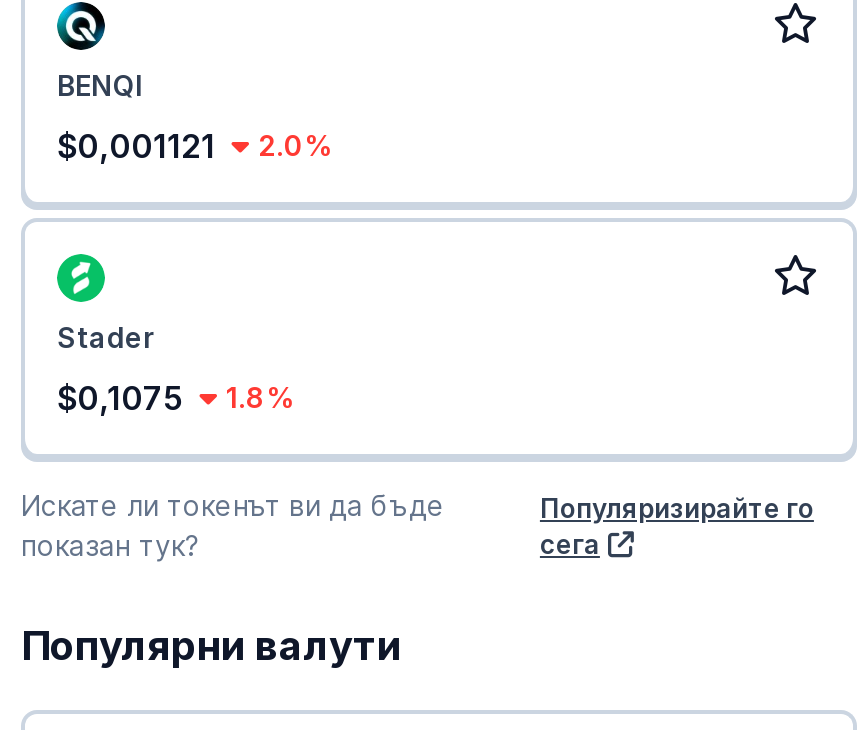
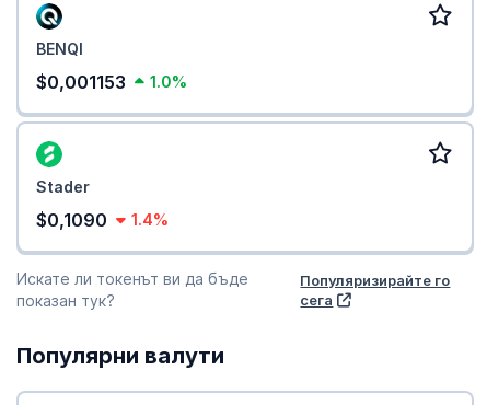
- $0,001121
+ $0,001153

- 2.0%
+ 1.0%

- $0,1075
+ $0,1090

- 1.8%
+ 1.4%
